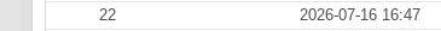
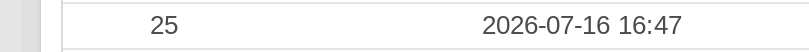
- 22
+ 25
